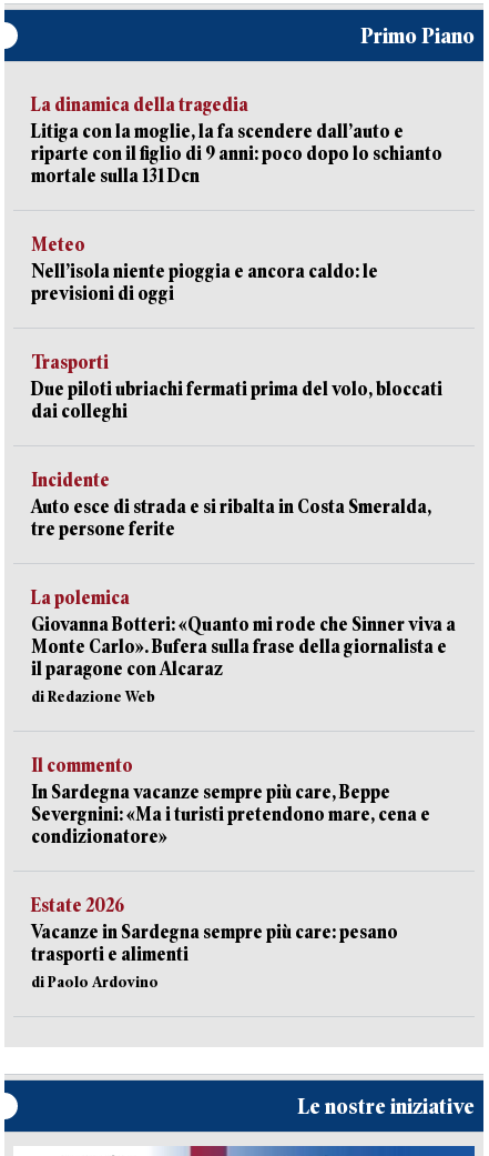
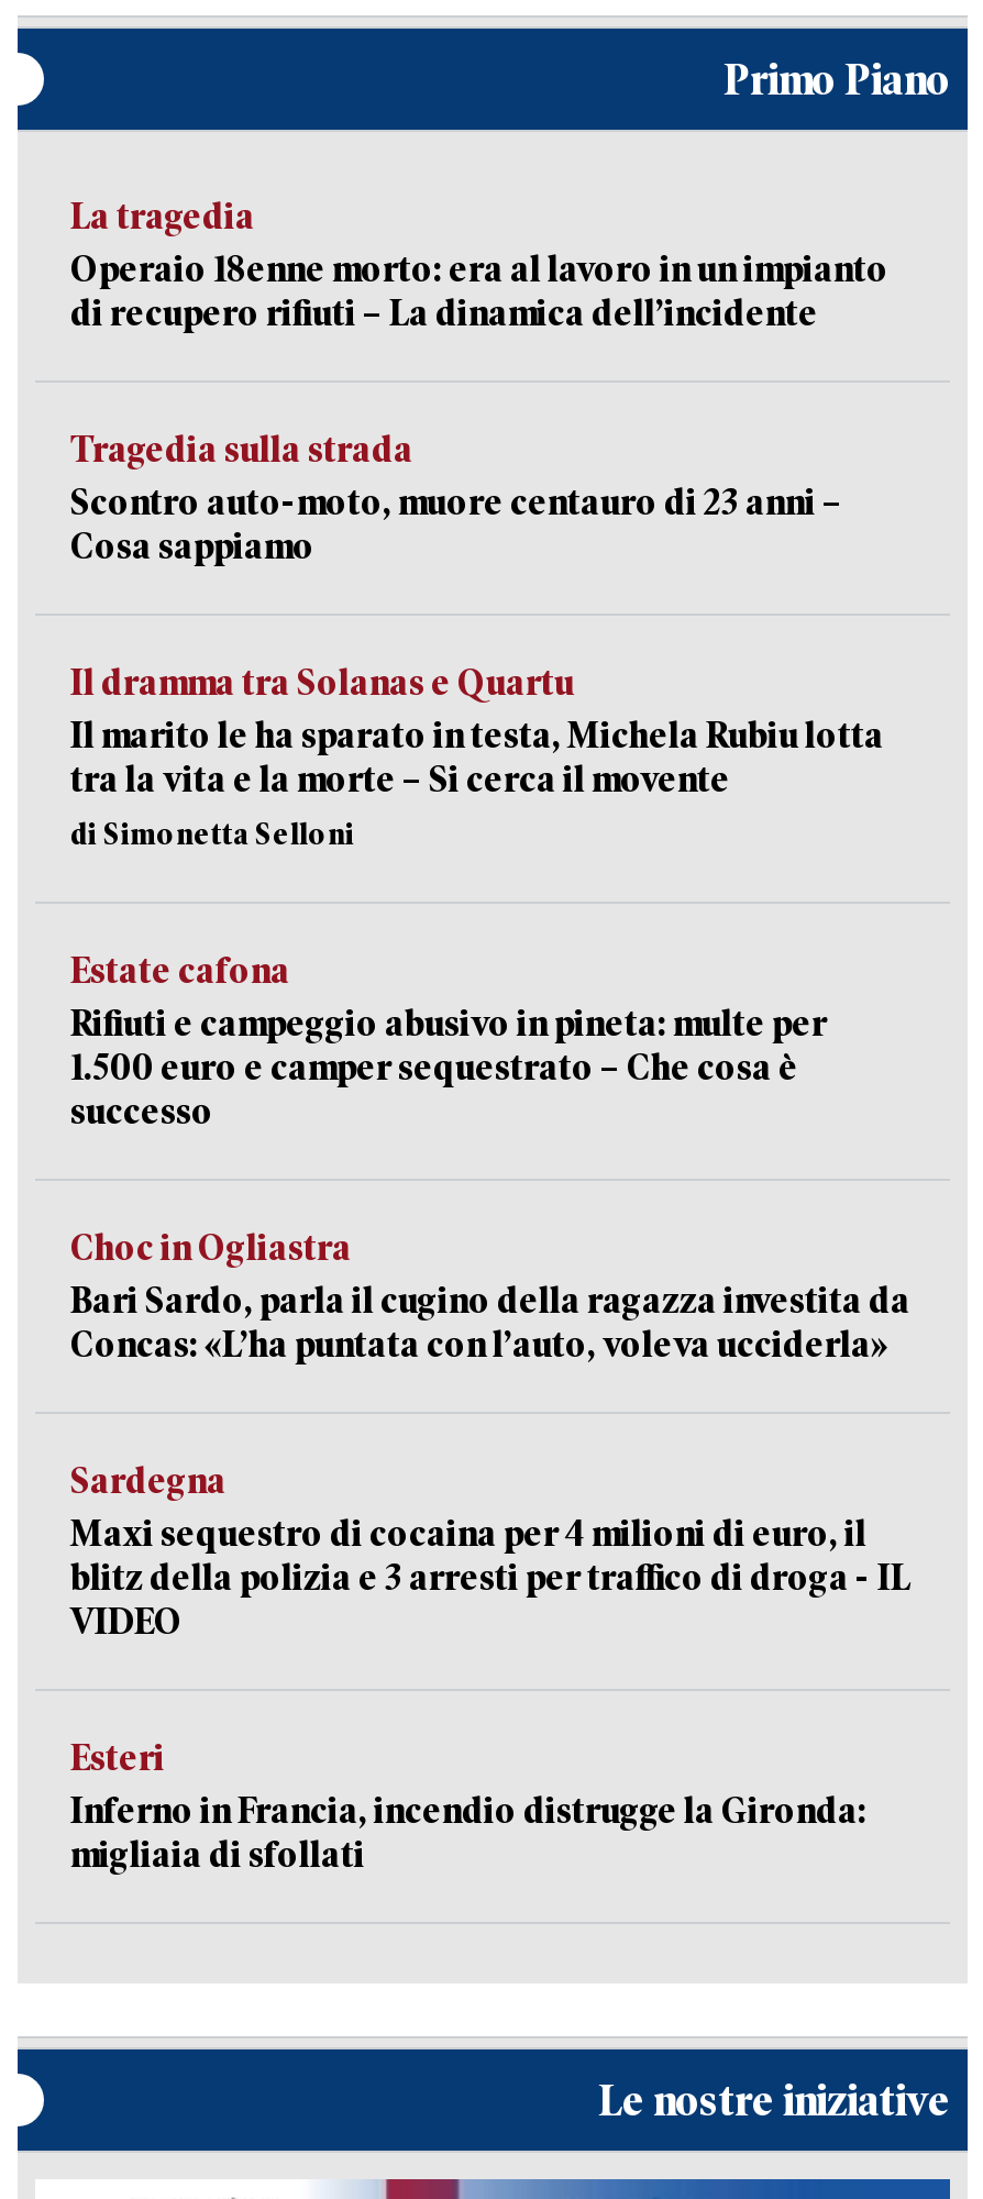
- La dinamica della tragedia
- Litiga con la moglie, la fa scendere dall’auto e
- riparte con il figlio di 9 anni: poco dopo lo schianto
- mortale sulla 131 Dcn
+ La tragedia
+ Operaio 18enne morto: era al lavoro in un impianto
+ di recupero rifiuti – La dinamica dell’incidente

- Meteo
- Nell’isola niente pioggia e ancora caldo: le
- previsioni di oggi
+ Tragedia sulla strada
+ Scontro auto-moto, muore centauro di 23 anni –
+ Cosa sappiamo

- Trasporti
- Due piloti ubriachi fermati prima del volo, bloccati
- dai colleghi
+ Il dramma tra Solanas e Quartu
+ Il marito le ha sparato in testa, Michela Rubiu lotta
+ tra la vita e la morte – Si cerca il movente
+ di Simonetta Selloni

- Incidente
- Auto esce di strada e si ribalta in Costa Smeralda,
- tre persone ferite
+ Estate cafona
+ Rifiuti e campeggio abusivo in pineta: multe per
+ 1.500 euro e camper sequestrato – Che cosa è
+ successo

- La polemica
- Giovanna Botteri: «Quanto mi rode che Sinner viva a
- Monte Carlo». Bufera sulla frase della giornalista e
- il paragone con Alcaraz
- di Redazione Web
+ Choc in Ogliastra
+ Bari Sardo, parla il cugino della ragazza investita da
+ Concas: «L’ha puntata con l’auto, voleva ucciderla»

- Il commento
- In Sardegna vacanze sempre più care, Beppe
- Severgnini: «Ma i turisti pretendono mare, cena e
- condizionatore»
+ Sardegna
+ Maxi sequestro di cocaina per 4 milioni di euro, il
+ blitz della polizia e 3 arresti per traffico di droga - IL
+ VIDEO

- Estate 2026
- Vacanze in Sardegna sempre più care: pesano
- trasporti e alimenti
- di Paolo Ardovino
+ Esteri
+ Inferno in Francia, incendio distrugge la Gironda:
+ migliaia di sfollati
